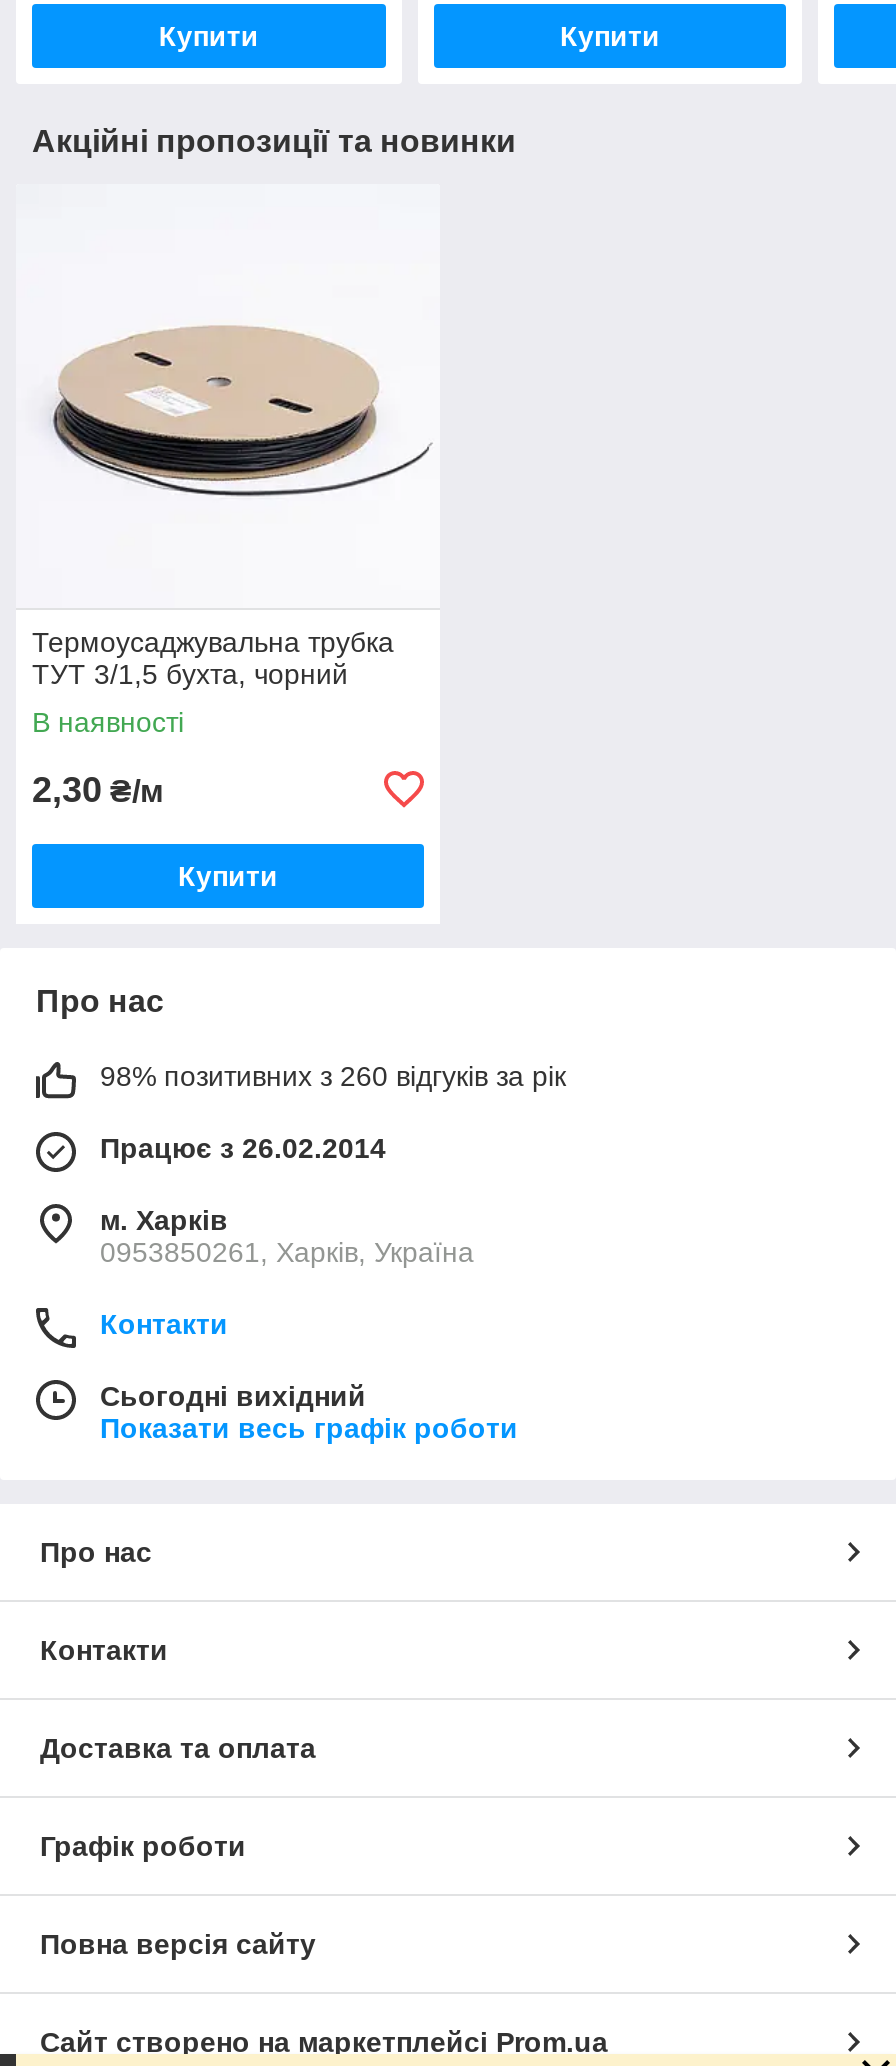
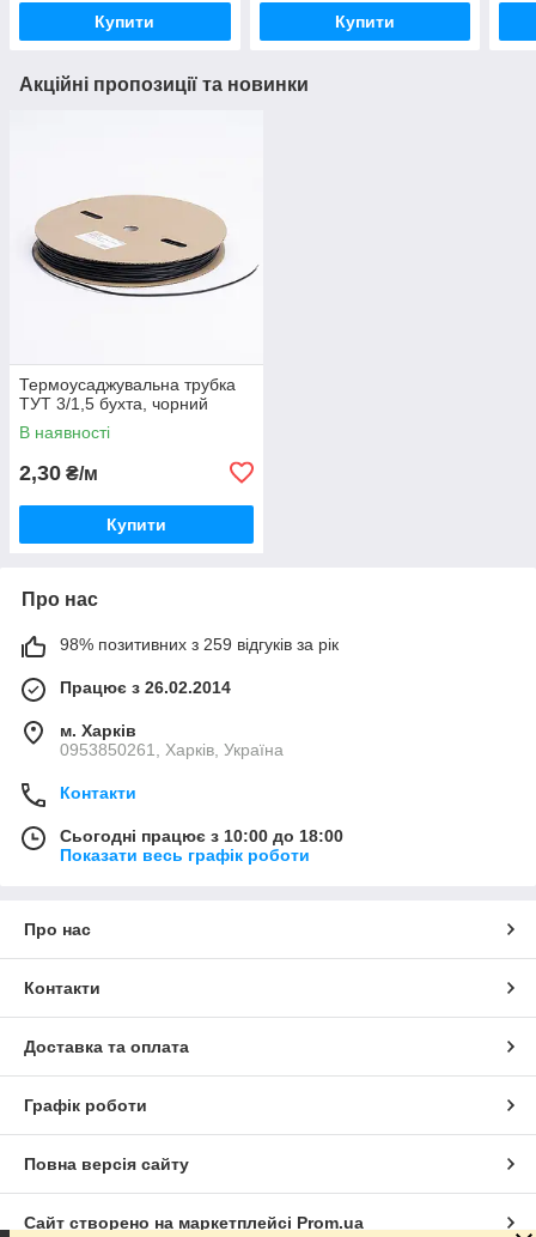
- 98% позитивних з 260 відгуків за рік
+ 98% позитивних з 259 відгуків за рік

- Сьогодні вихідний
+ Сьогодні працює з 10:00 до 18:00
